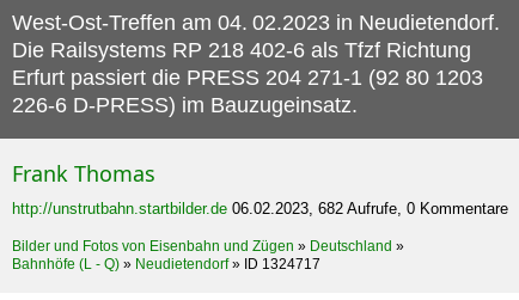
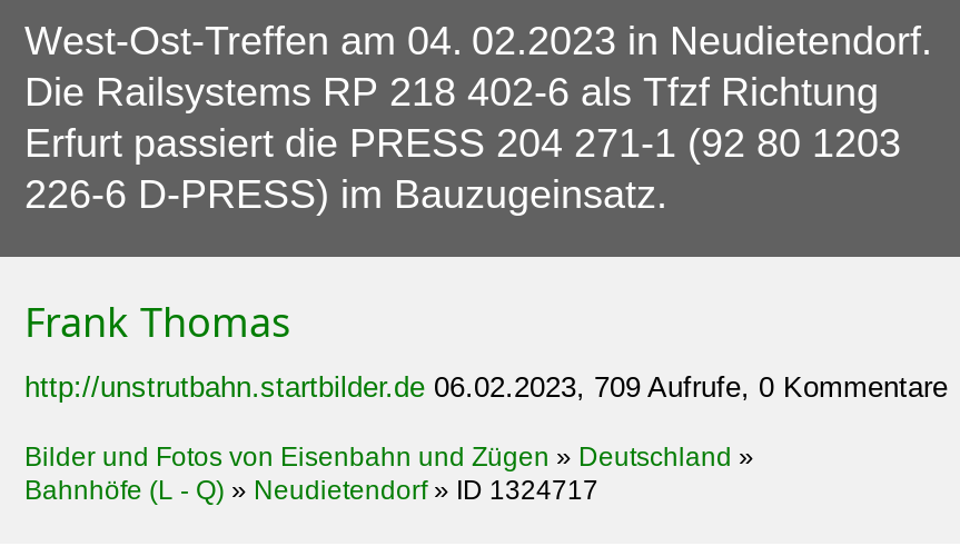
- http://unstrutbahn.startbilder.de 06.02.2023, 682 Aufrufe, 0 Kommentare
+ http://unstrutbahn.startbilder.de 06.02.2023, 709 Aufrufe, 0 Kommentare
